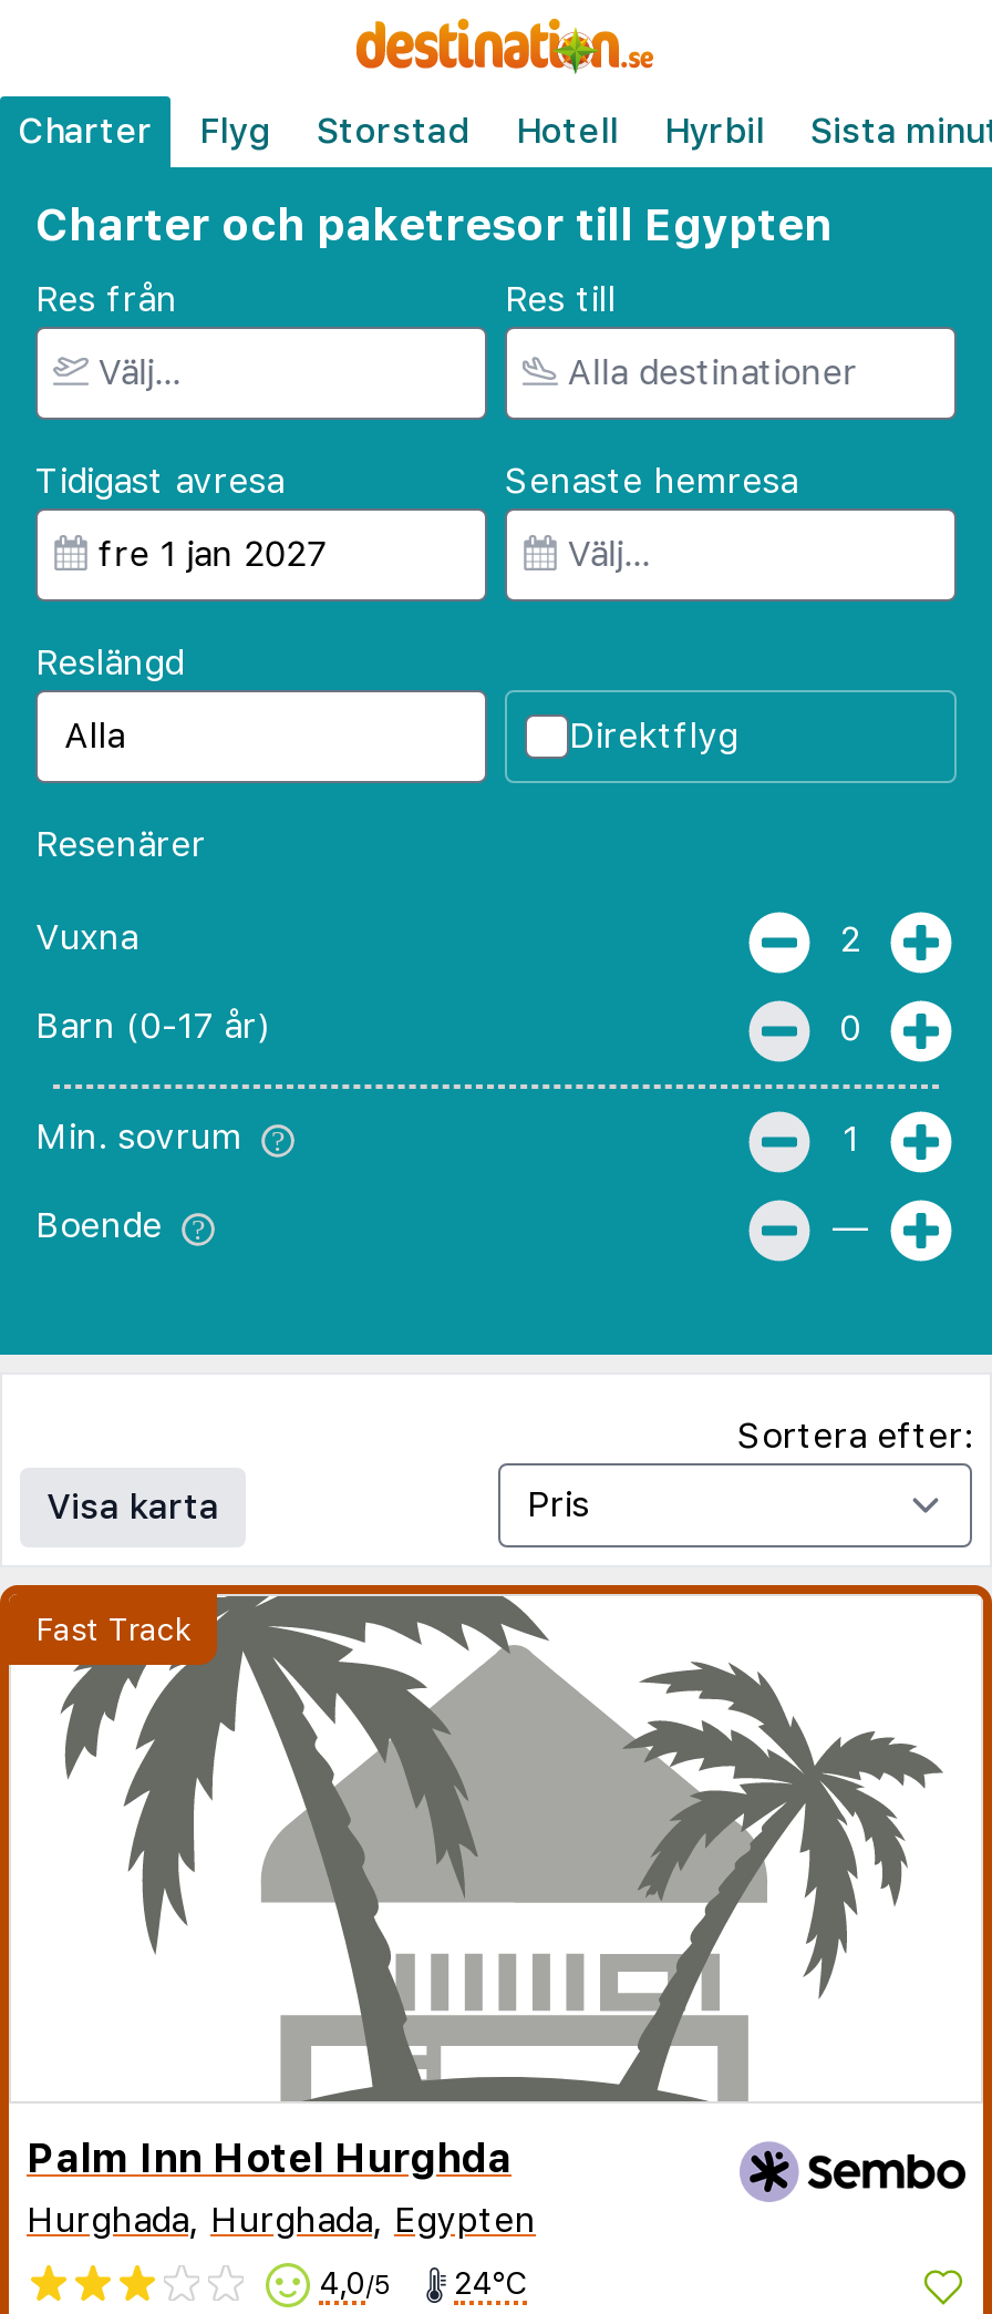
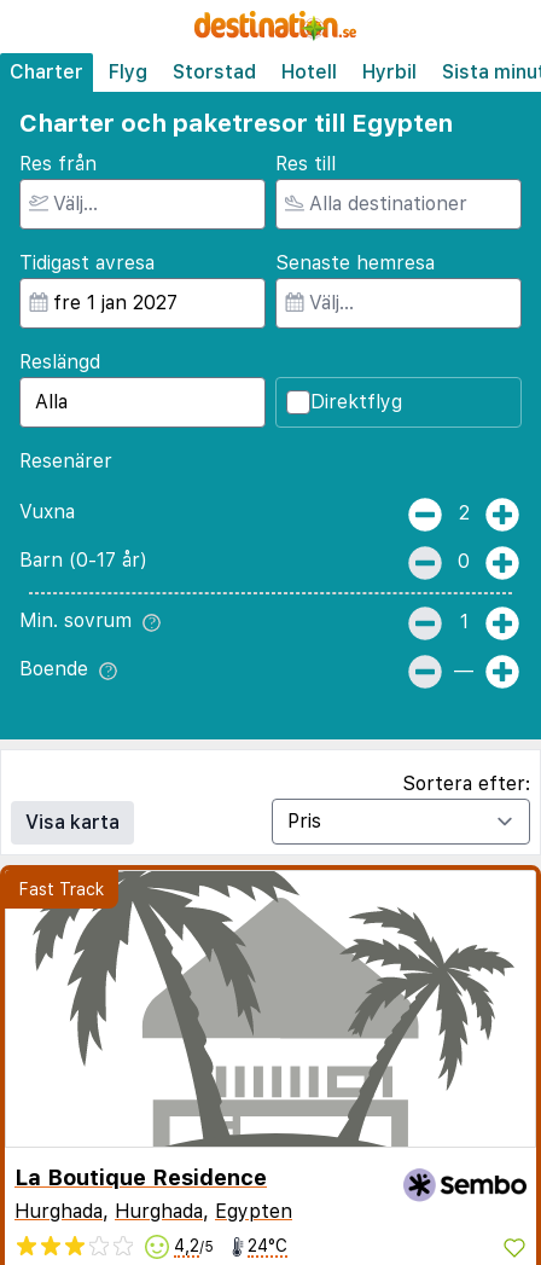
- Palm Inn Hotel Hurghda
+ La Boutique Residence

- 4,0/5 24°C
+ 4,2/5 24°C
